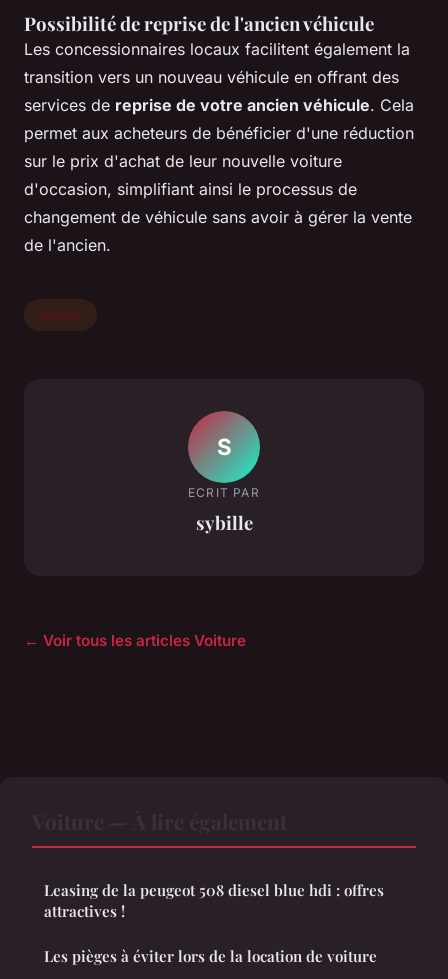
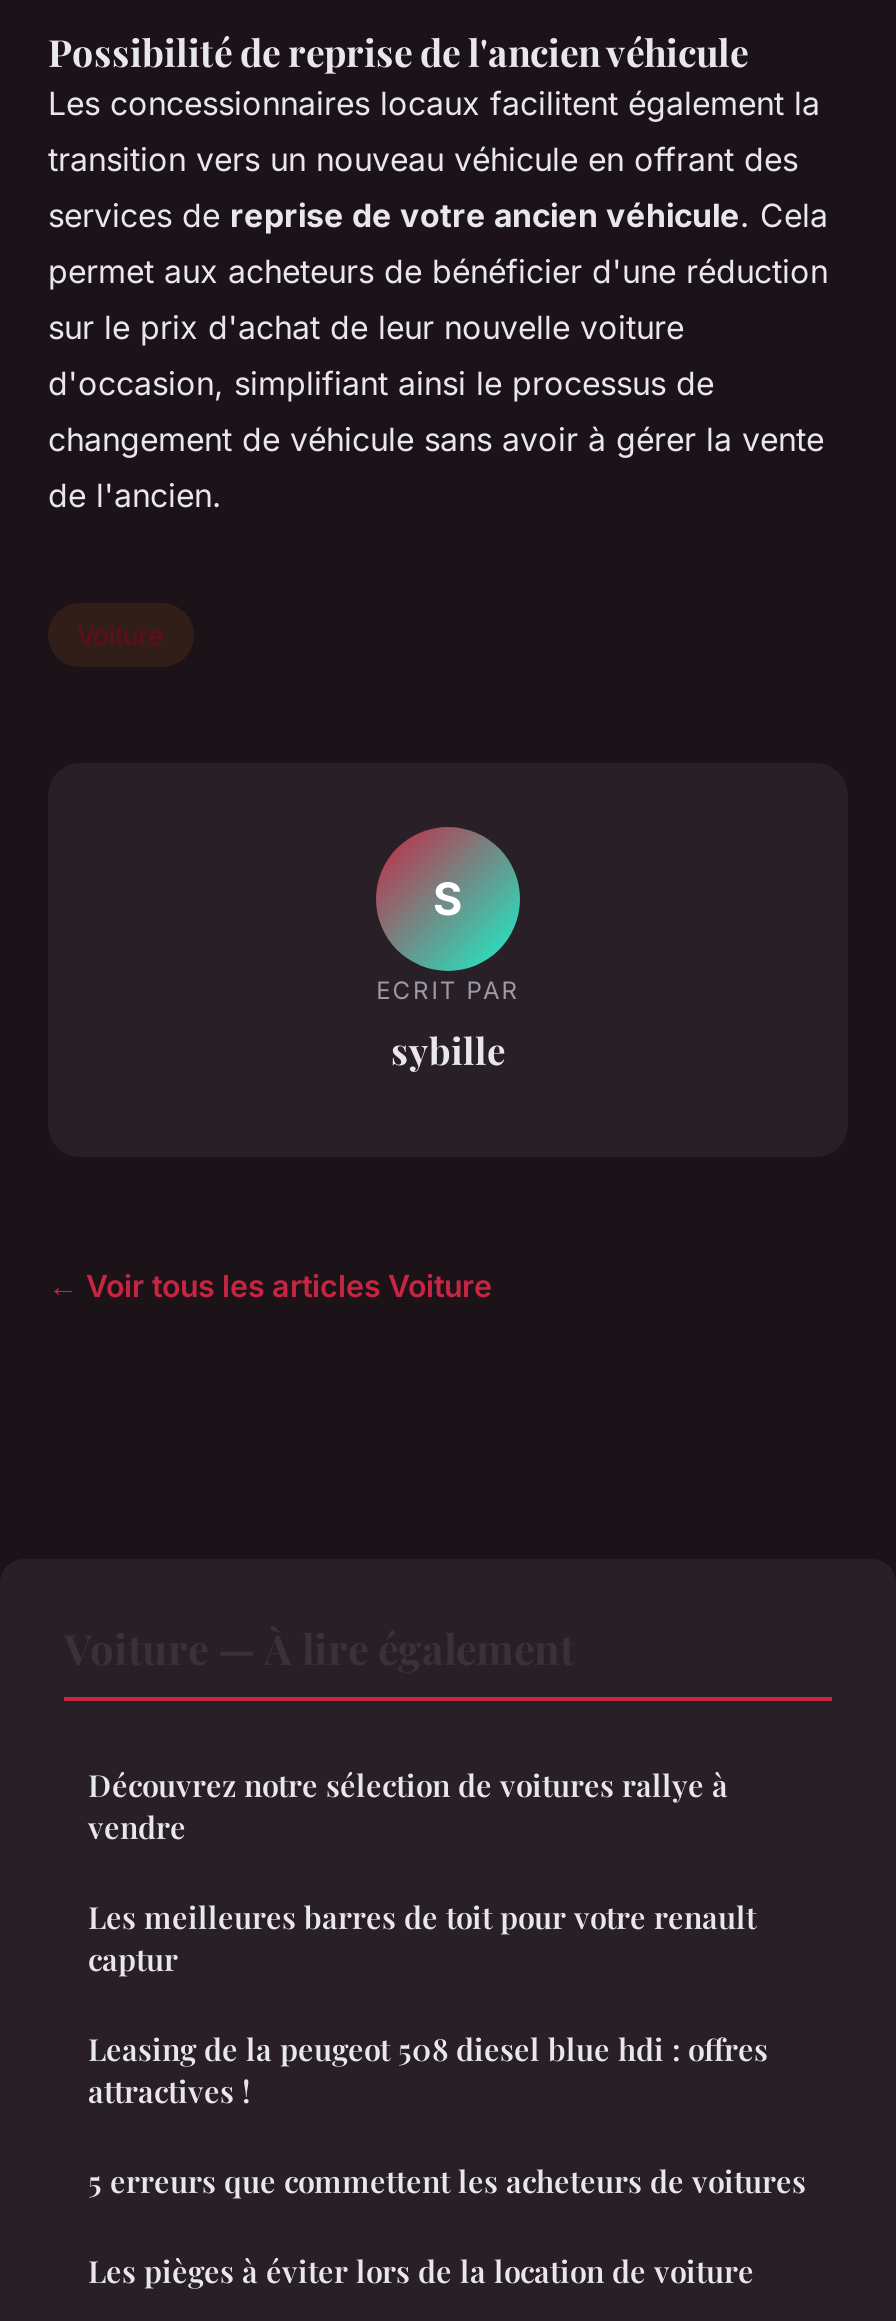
+ Découvrez notre sélection de voitures rallye à
+ vendre
+ Les meilleures barres de toit pour votre renault
+ captur

+ 5 erreurs que commettent les acheteurs de voitures
